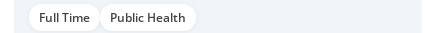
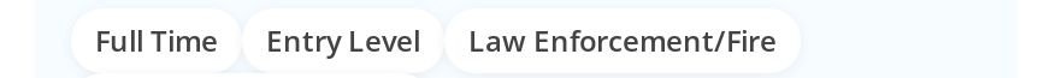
- Public Health
+ Entry Level
+ Law Enforcement/Fire
